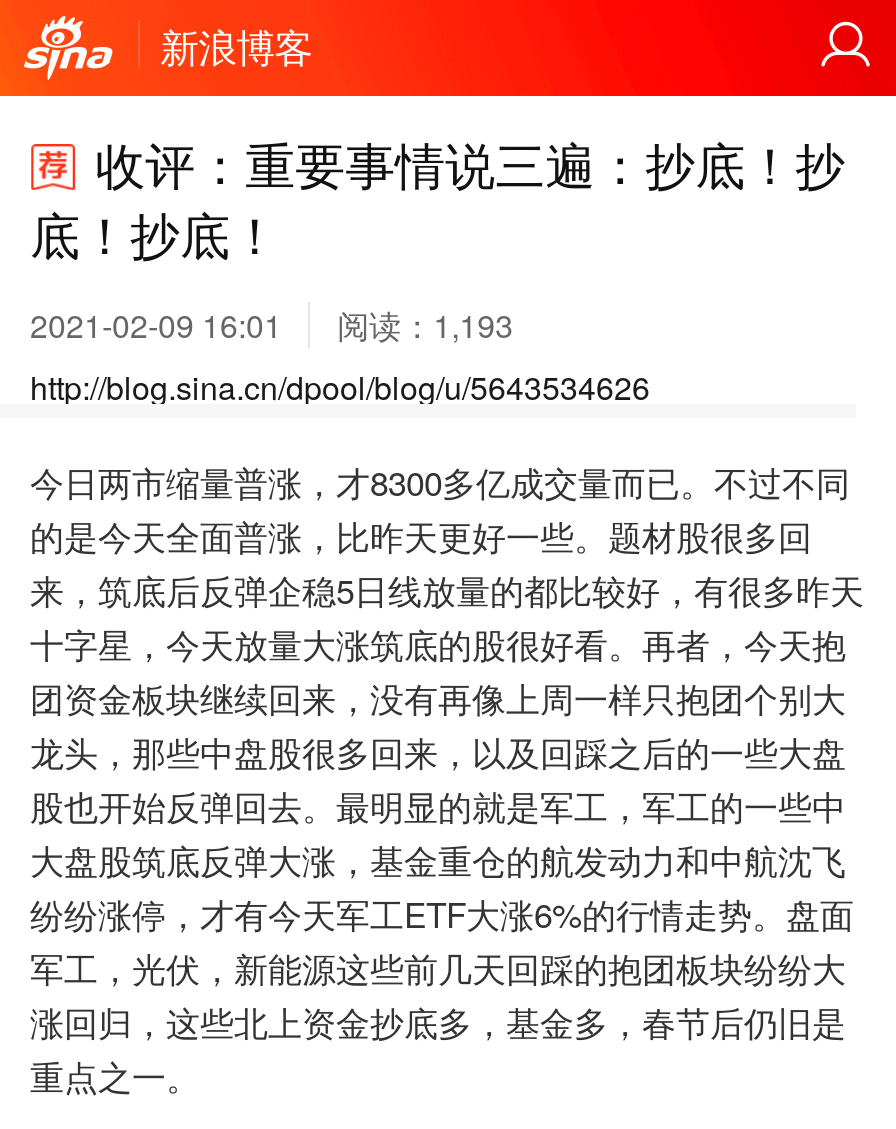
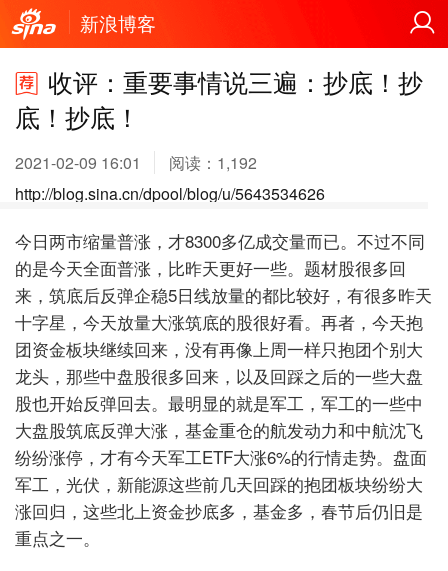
- 2021-02-09 16:01 阅读：1,193
+ 2021-02-09 16:01 阅读：1,192
